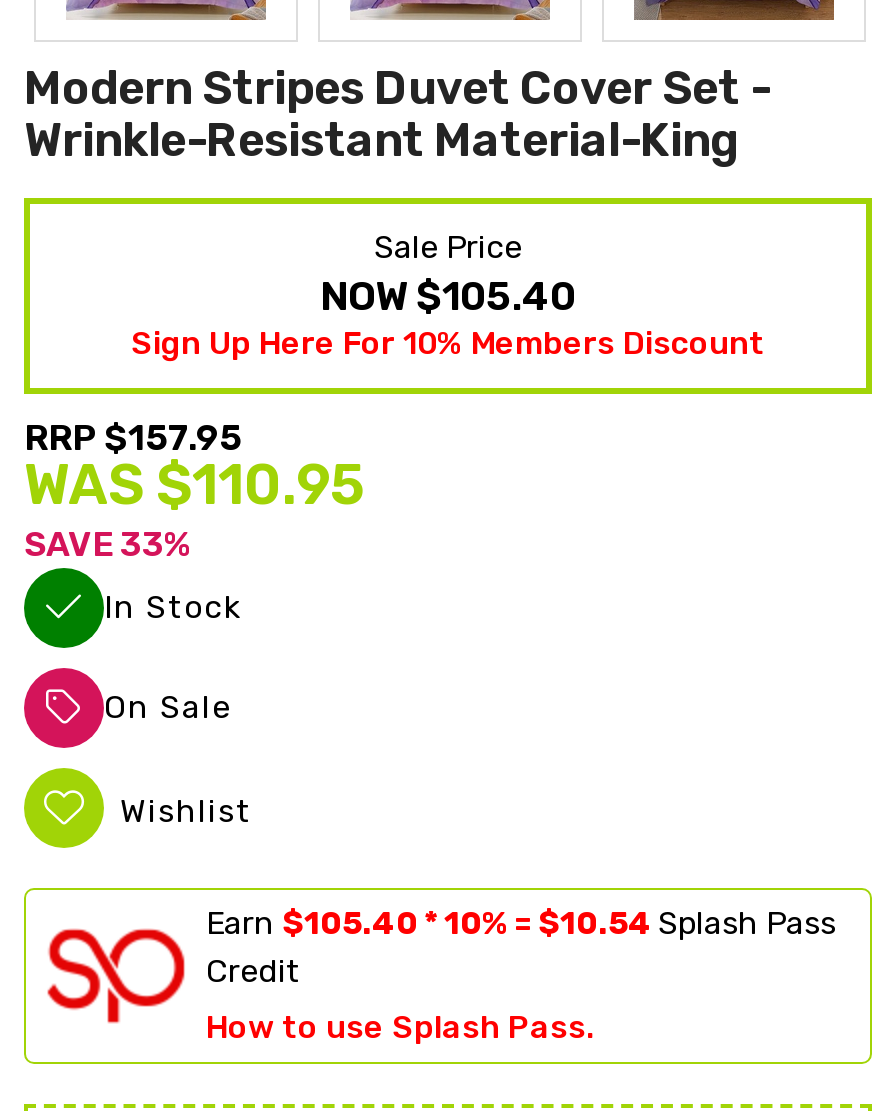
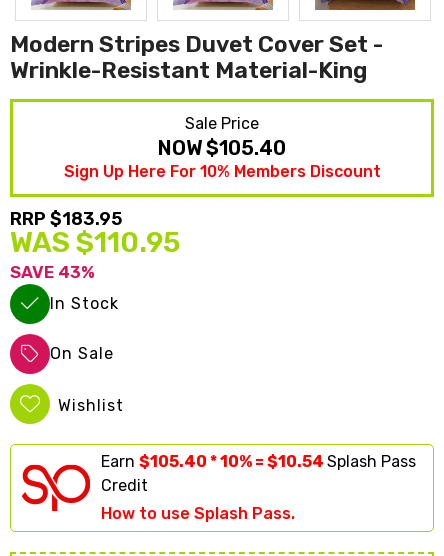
- RRP $157.95
+ RRP $183.95

- SAVE 33%
+ SAVE 43%
